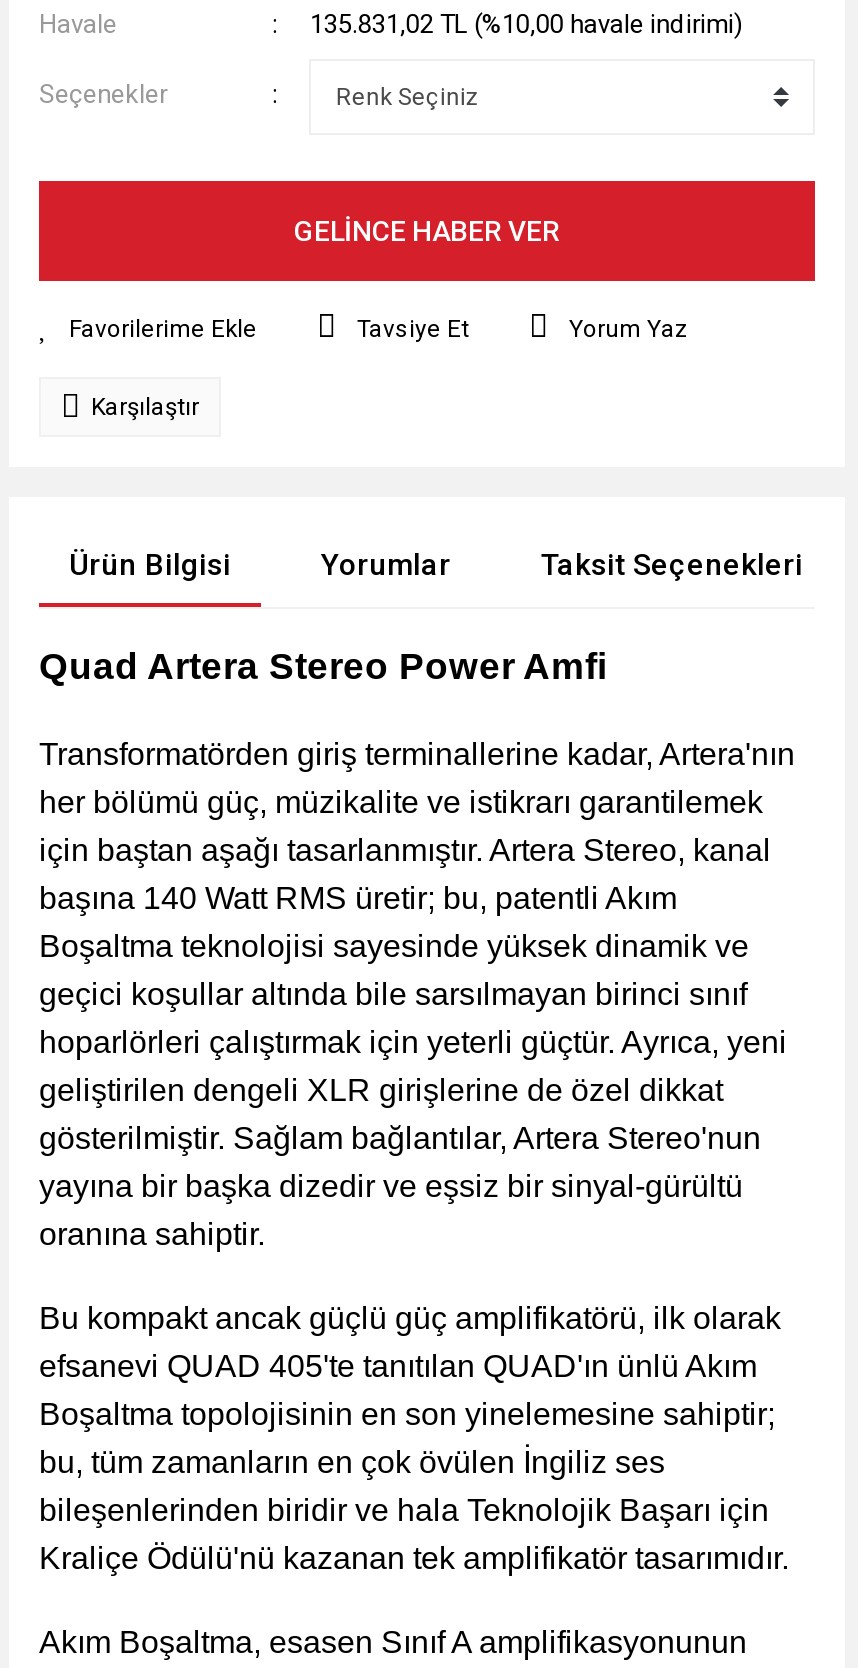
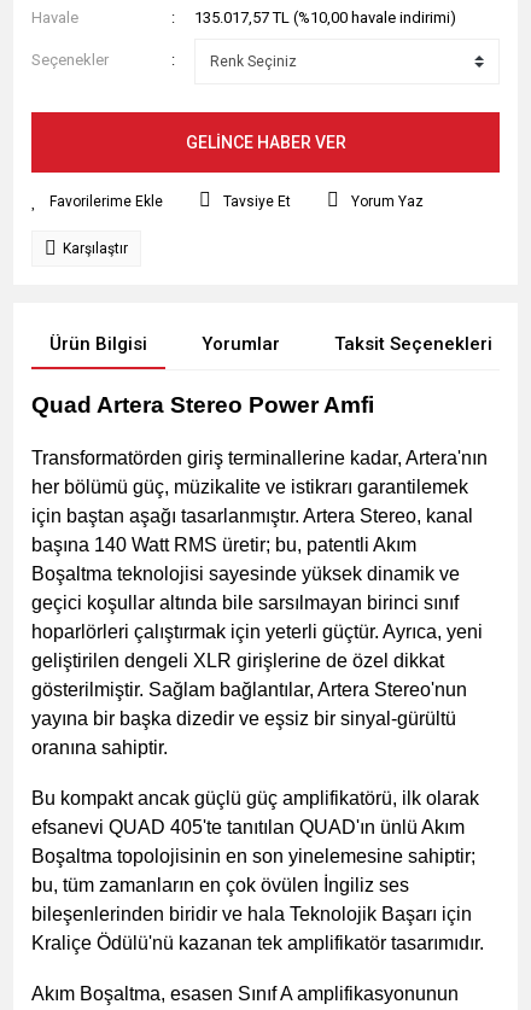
- 135.831,02 TL (%10,00 havale indirimi)
+ 135.017,57 TL (%10,00 havale indirimi)
